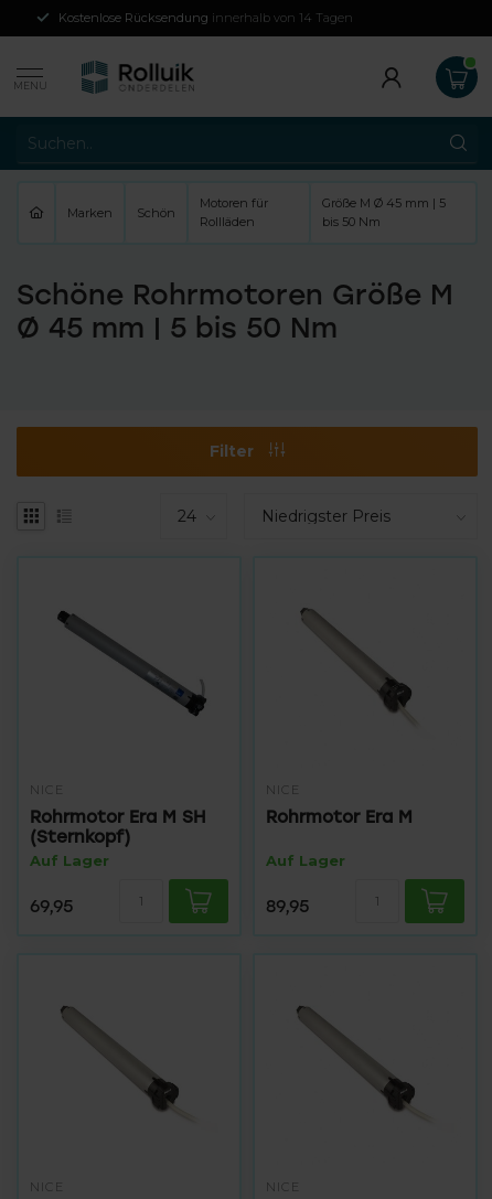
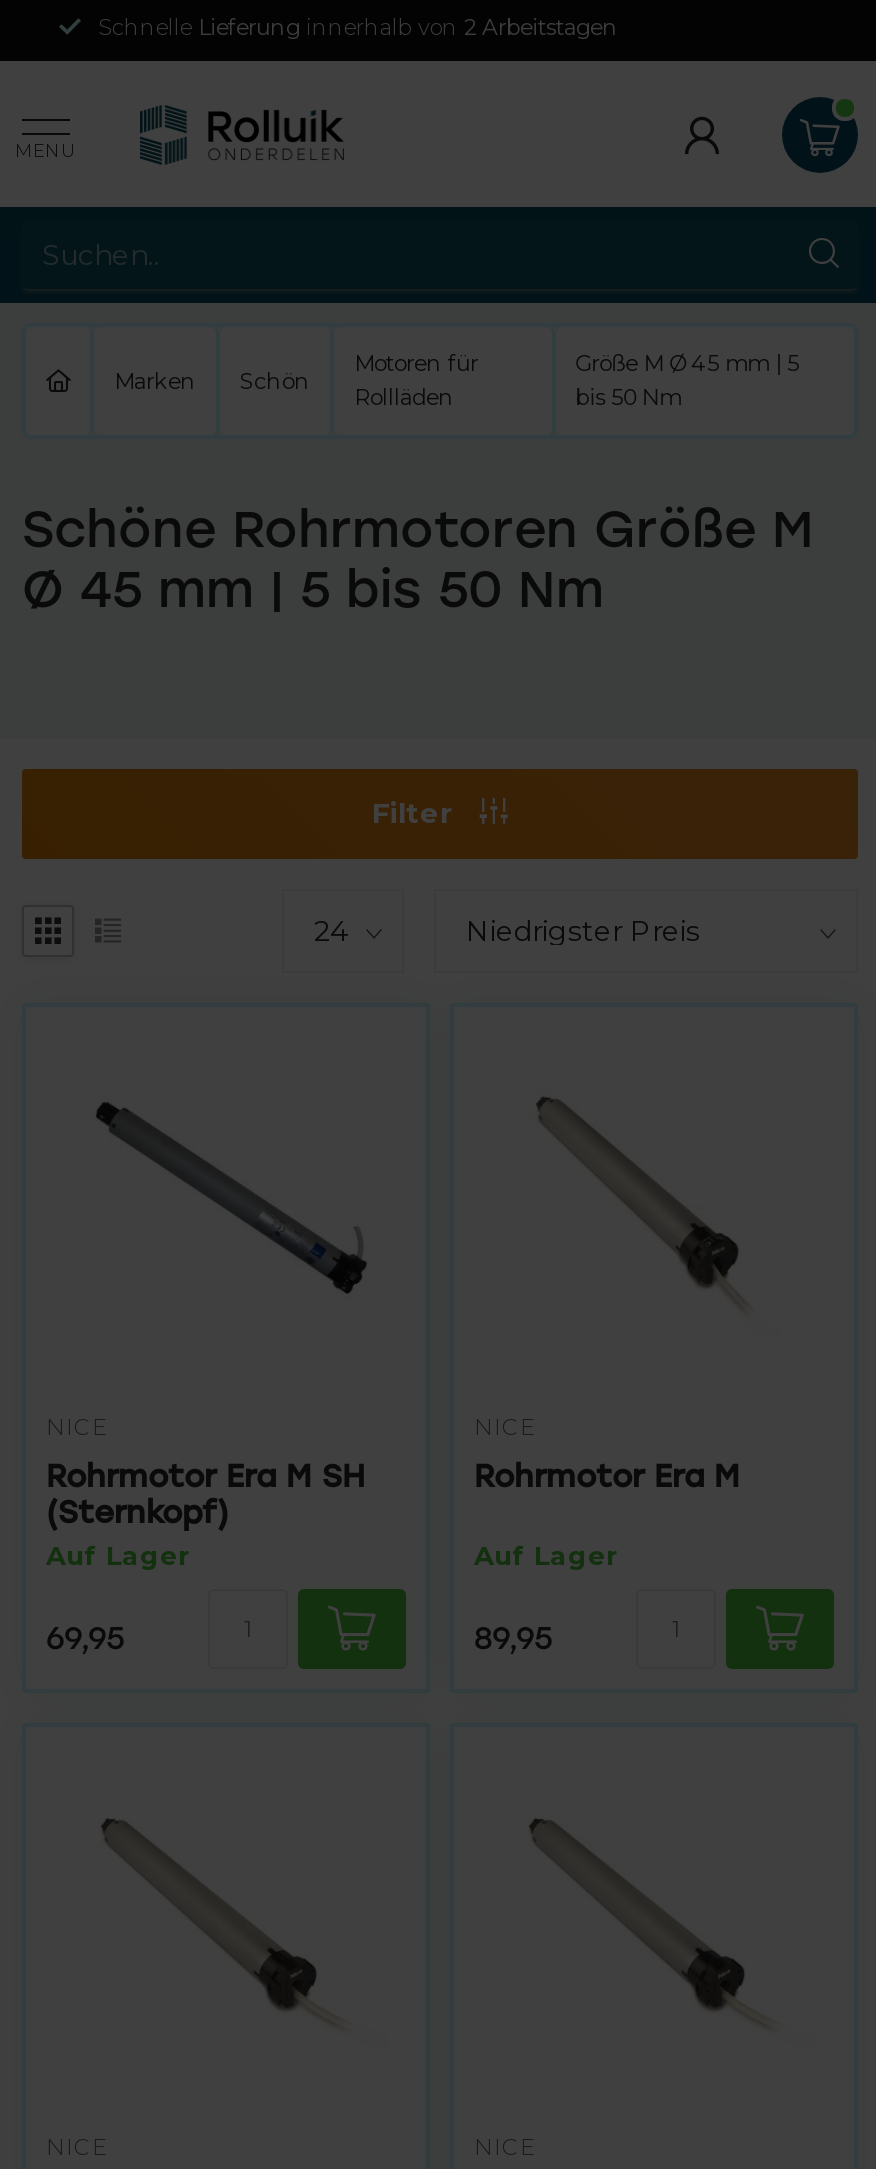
- Kostenlose Rücksendung innerhalb von 14 Tagen
+ Schnelle Lieferung innerhalb von 2 Arbeitstagen
